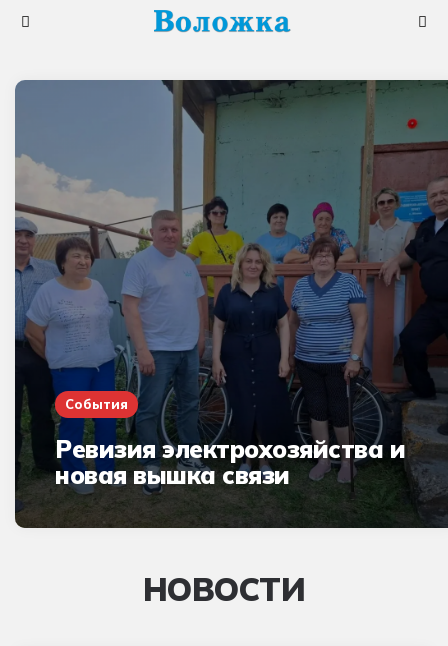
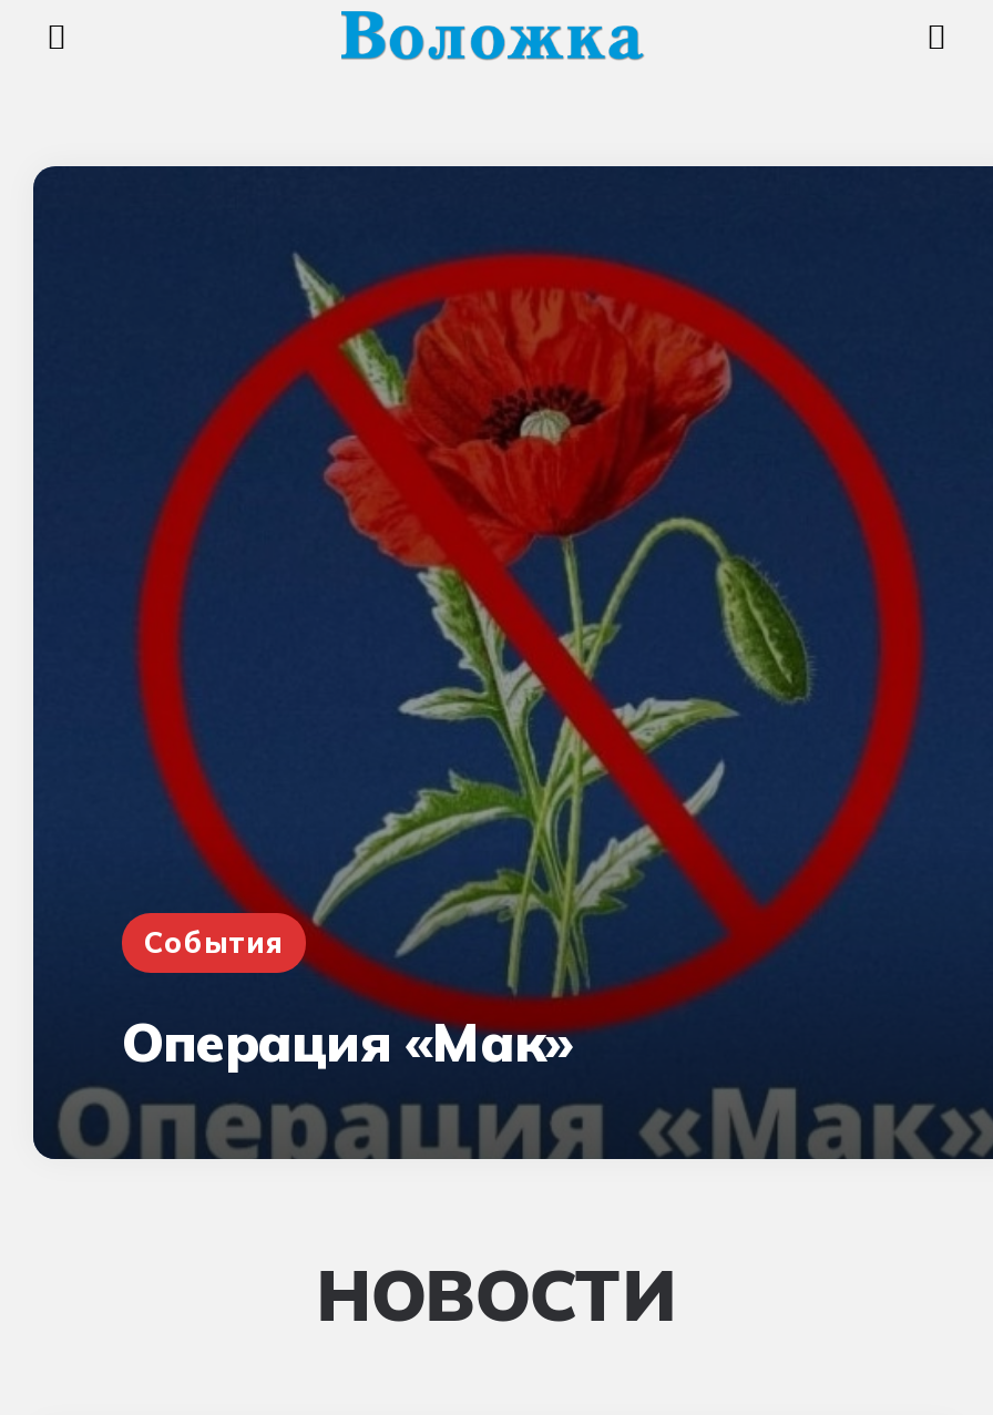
- [image]
- Ревизия электрохозяйства и
- новая вышка связи
+ [image]
+ Операция «Мак»

moved down: События
